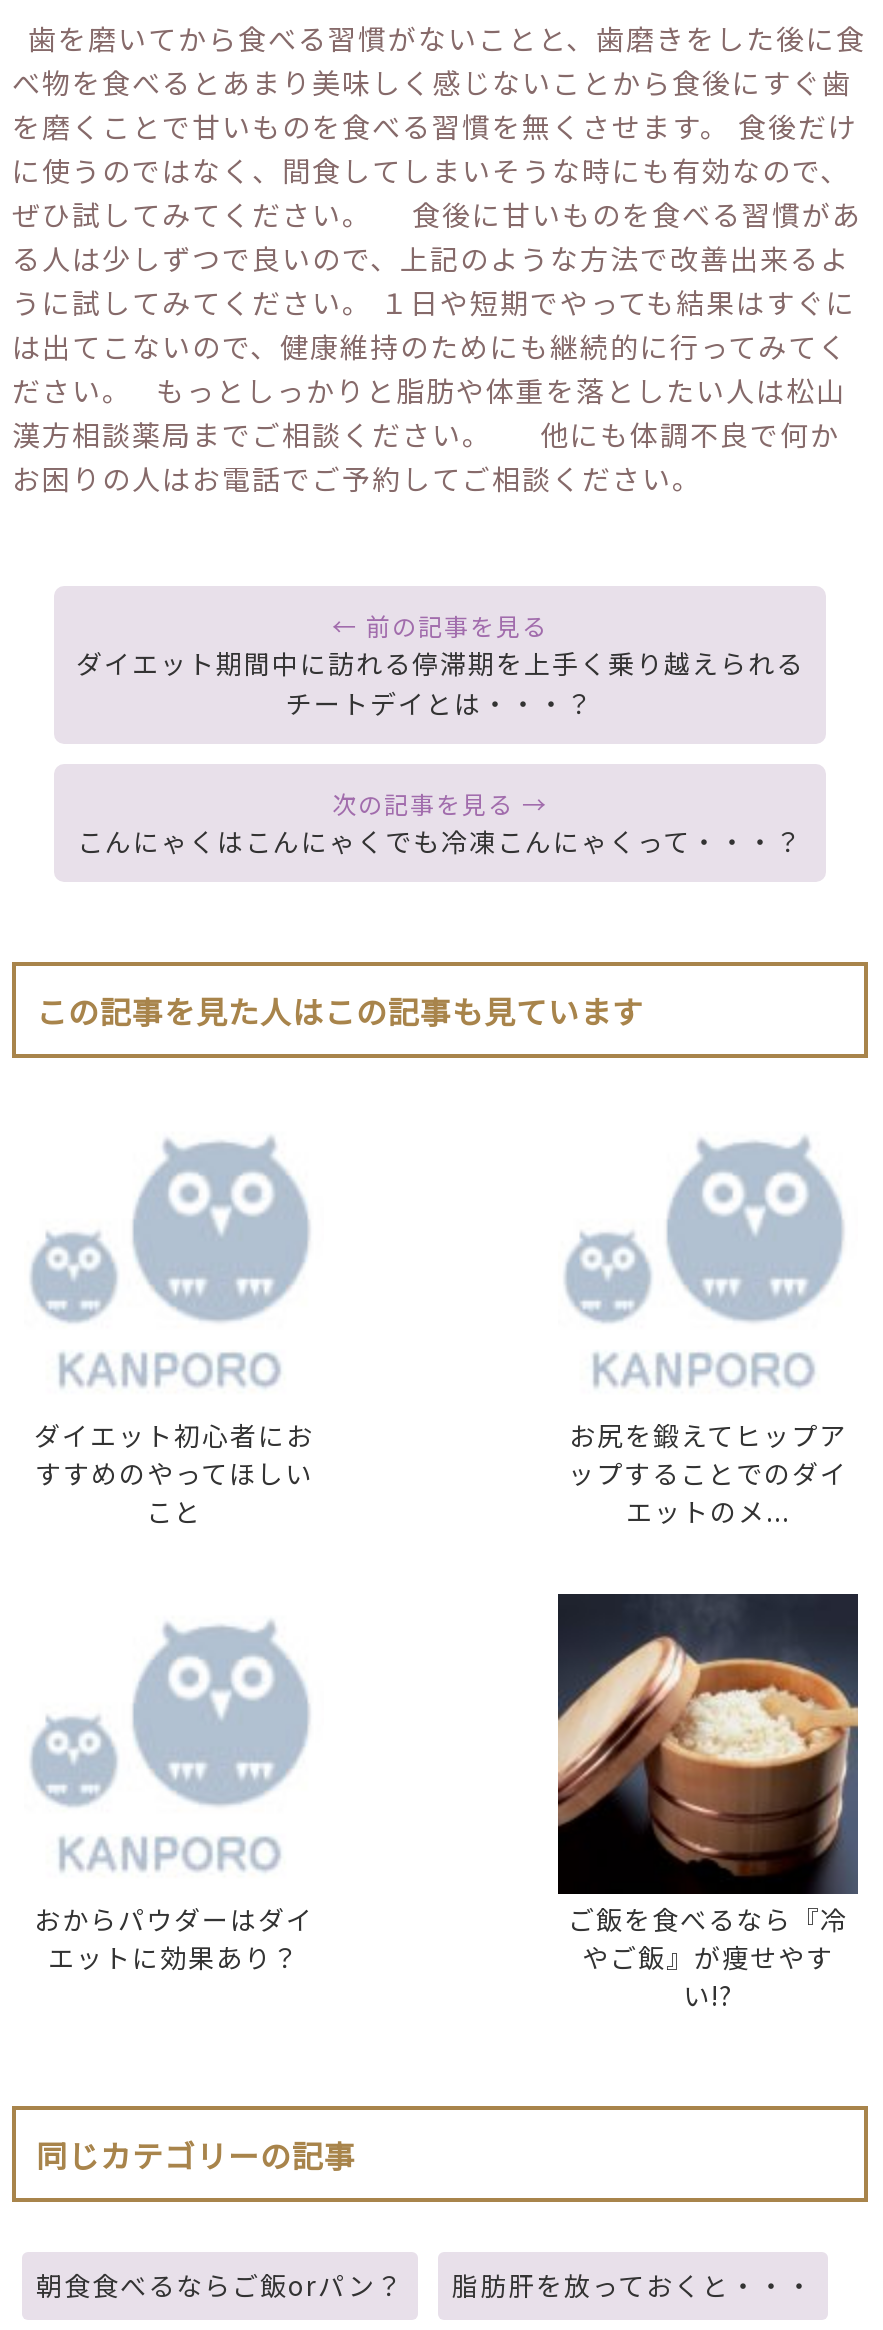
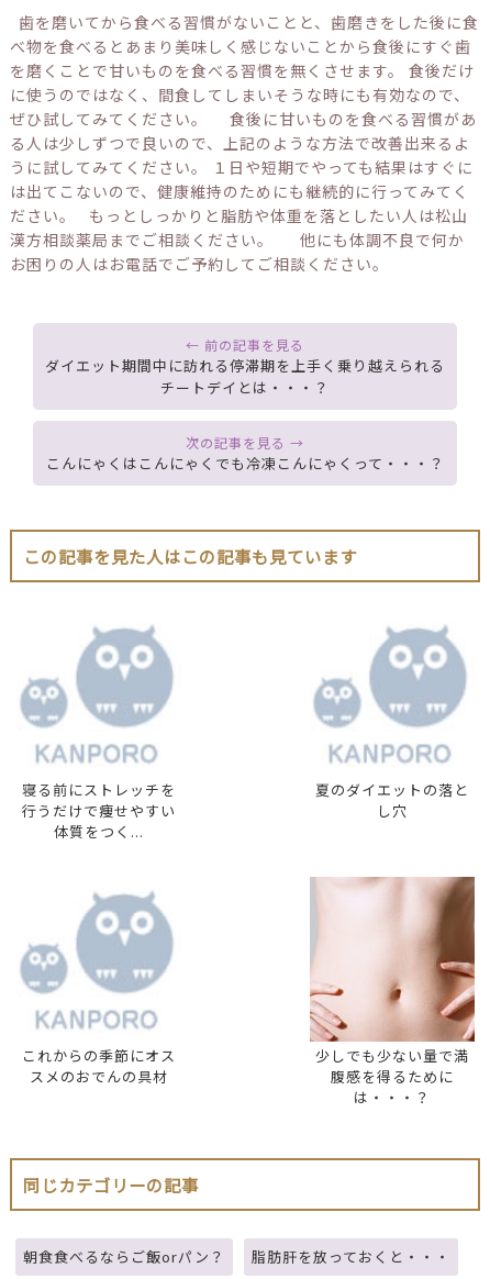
- ダイエット初心者にお
- すすめのやってほしい
- こと
+ 寝る前にストレッチを
+ 行うだけで痩せやすい
+ 体質をつく...

- お尻を鍛えてヒップア
- ップすることでのダイ
- エットのメ...
+ 夏のダイエットの落と
+ し穴

- [image]
- ご飯を食べるなら『冷
- やご飯』が痩せやす
- い!?
+ [image]
+ 少しでも少ない量で満
+ 腹感を得るために
+ は・・・？

- おからパウダーはダイ
- エットに効果あり？
+ これからの季節にオス
+ スメのおでんの具材
